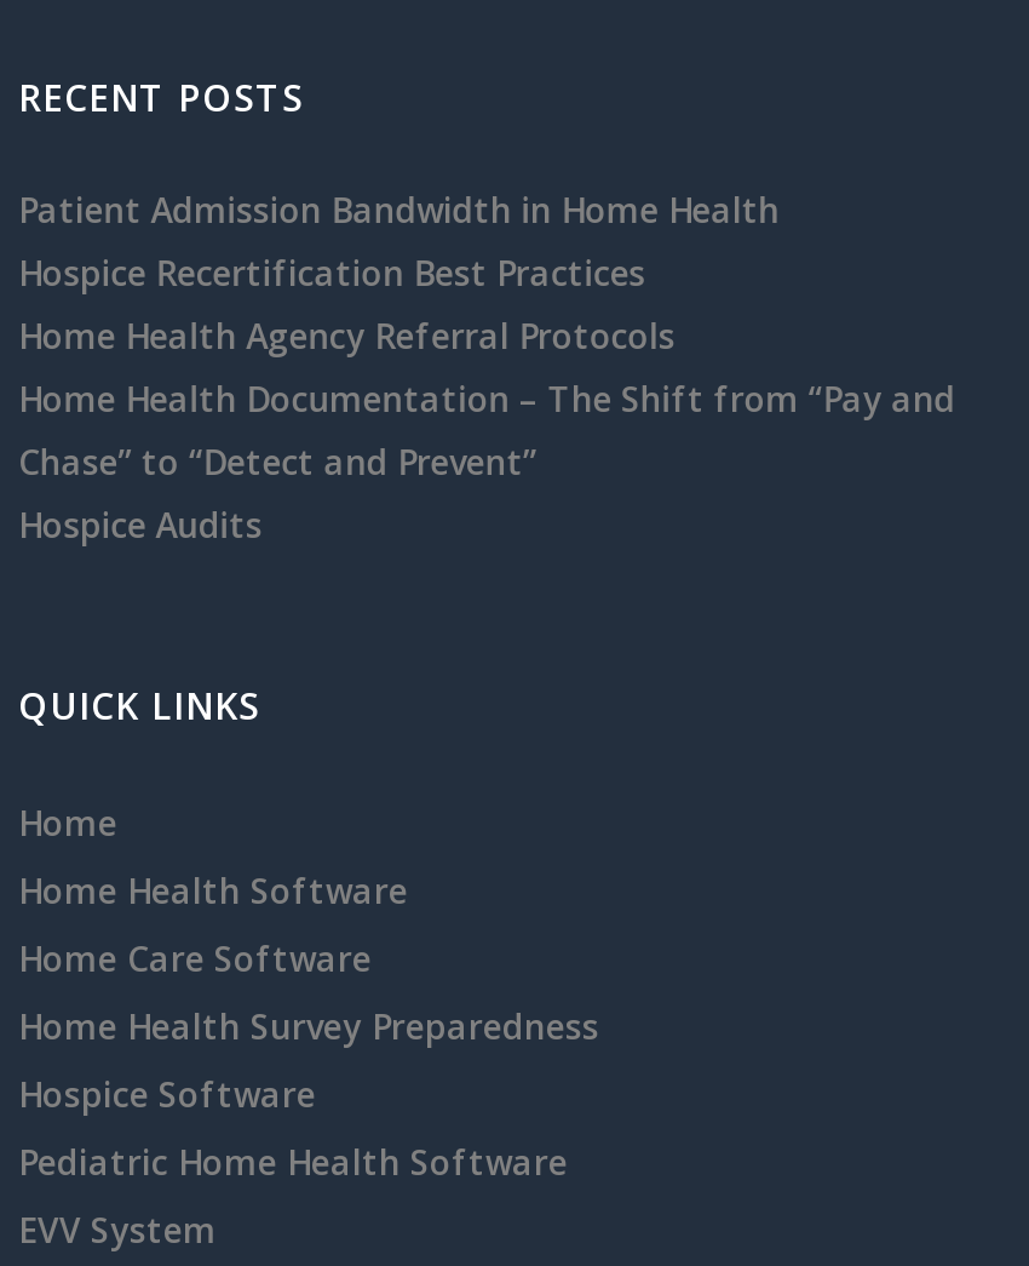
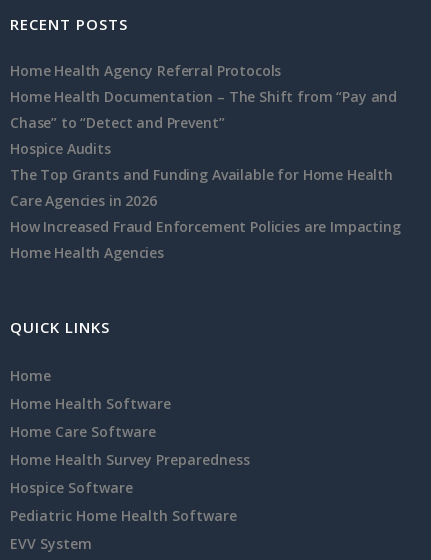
- Patient Admission Bandwidth in Home Health
- Hospice Recertification Best Practices

moved up: Home Health Agency Referral Protocols | Home Health Documentation – The Shift from “Pay and | Chase” to “Detect and Prevent” | Hospice Audits

+ The Top Grants and Funding Available for Home Health
+ Care Agencies in 2026
+ How Increased Fraud Enforcement Policies are Impacting
+ Home Health Agencies
